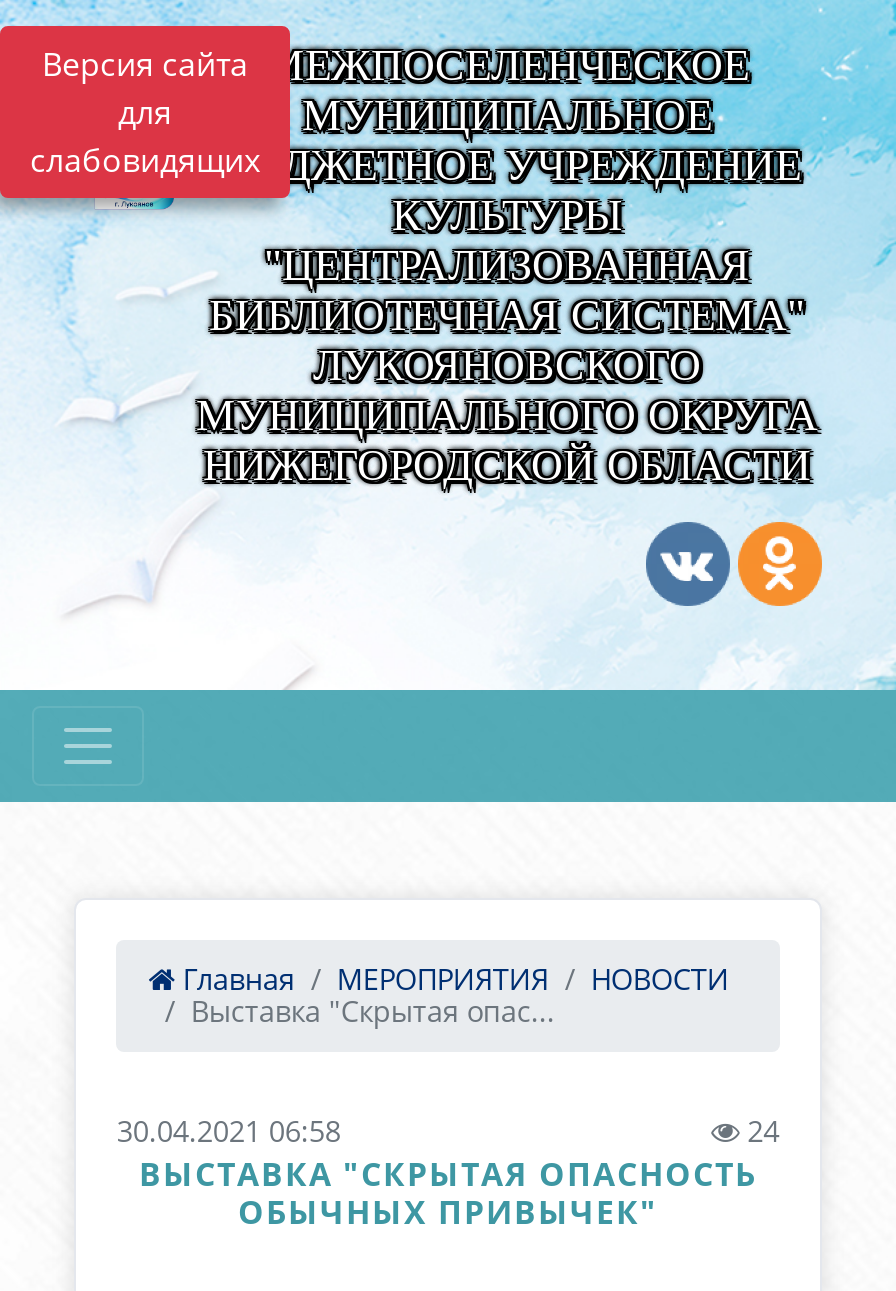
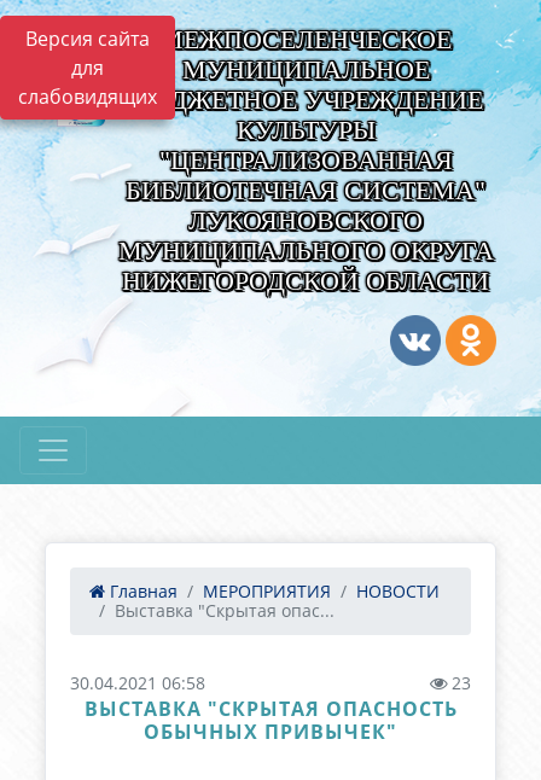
- 24
+ 23
